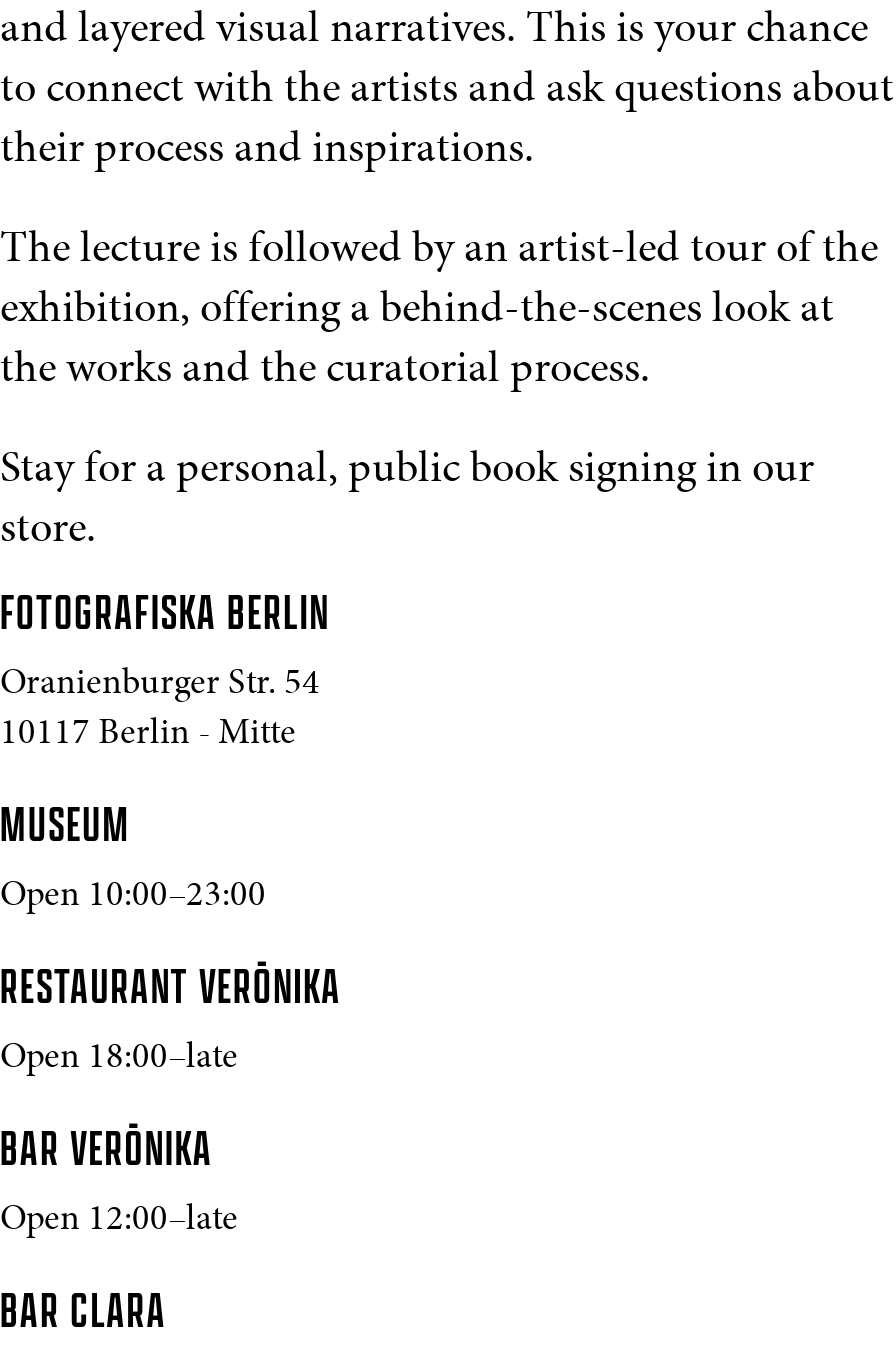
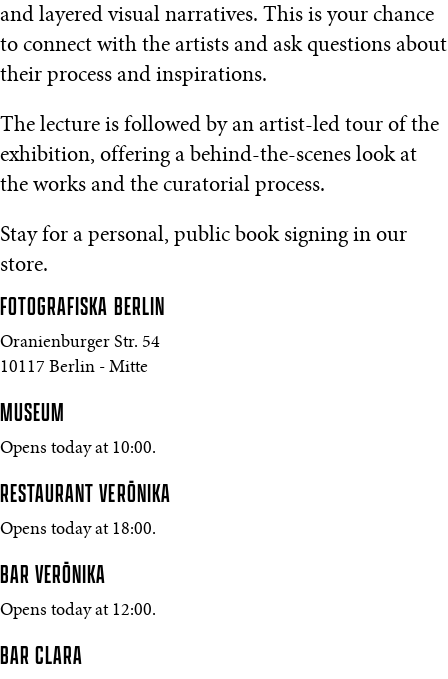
- Open 10:00–23:00
+ Opens today at 10:00.

- Open 18:00–late
+ Opens today at 18:00.

- Open 12:00–late
+ Opens today at 12:00.
